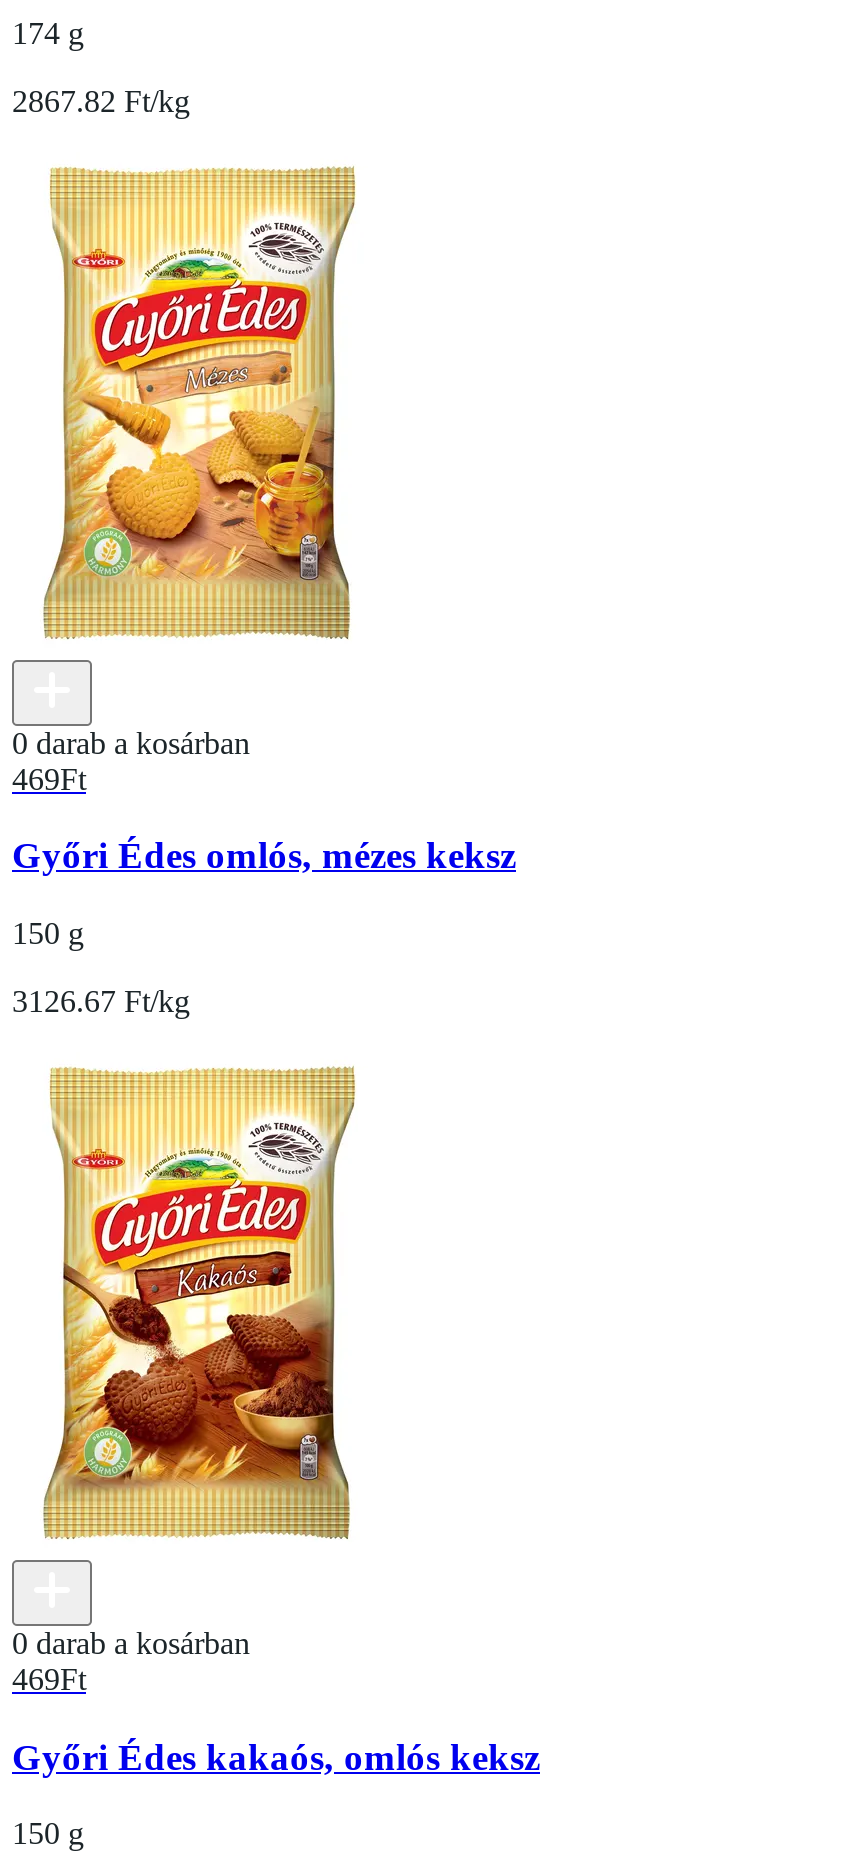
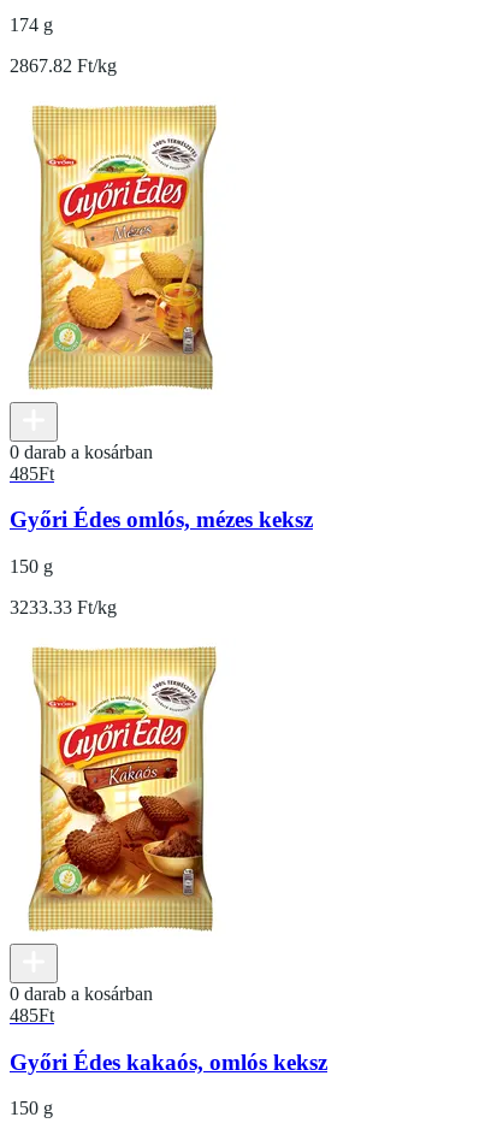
- 469Ft
+ 485Ft

- 3126.67 Ft/kg
+ 3233.33 Ft/kg

- 469Ft
+ 485Ft
